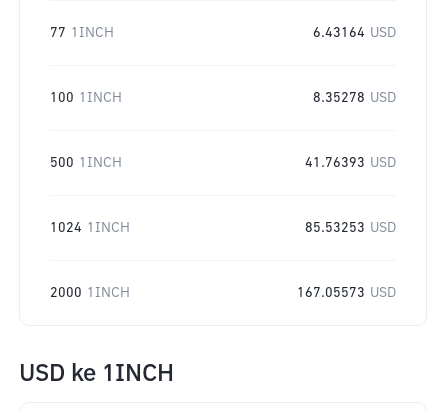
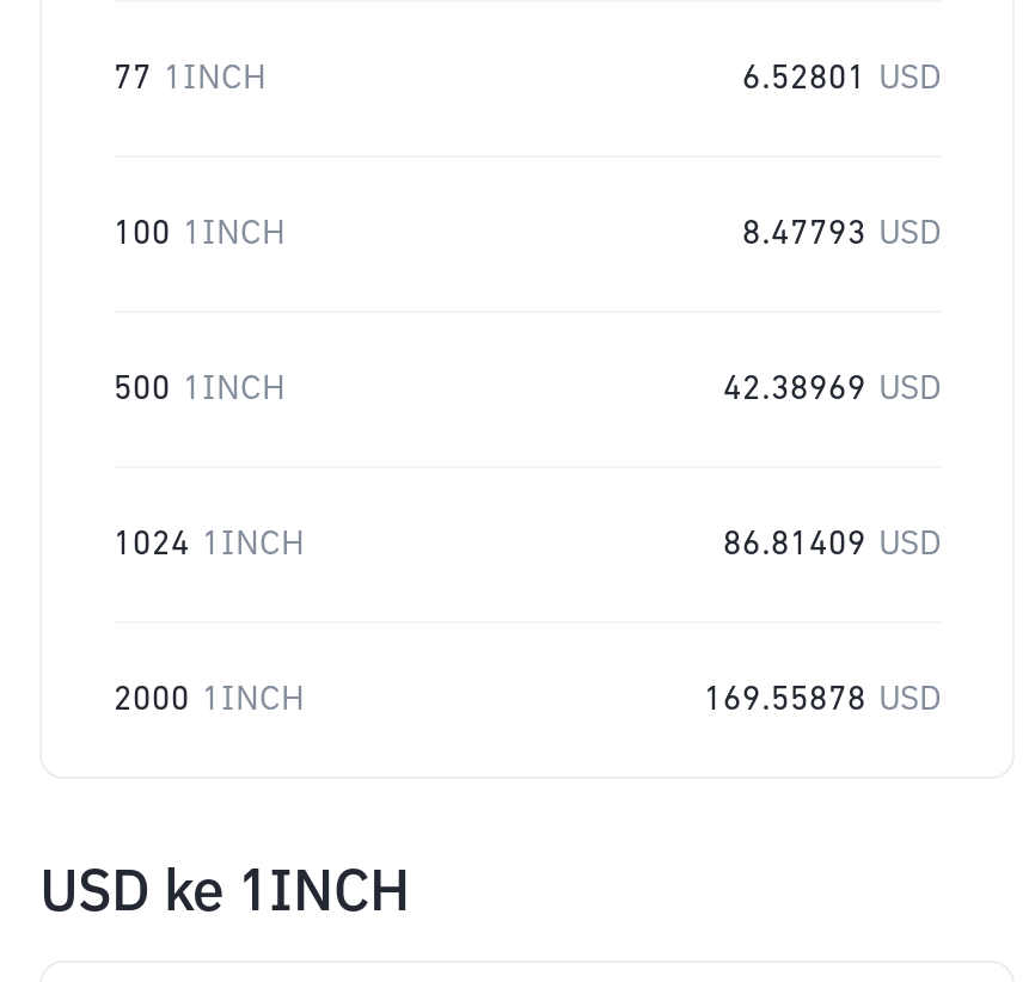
- 6.43164 USD
+ 6.52801 USD

- 8.35278 USD
+ 8.47793 USD

- 41.76393 USD
+ 42.38969 USD

- 85.53253 USD
+ 86.81409 USD

- 167.05573 USD
+ 169.55878 USD
